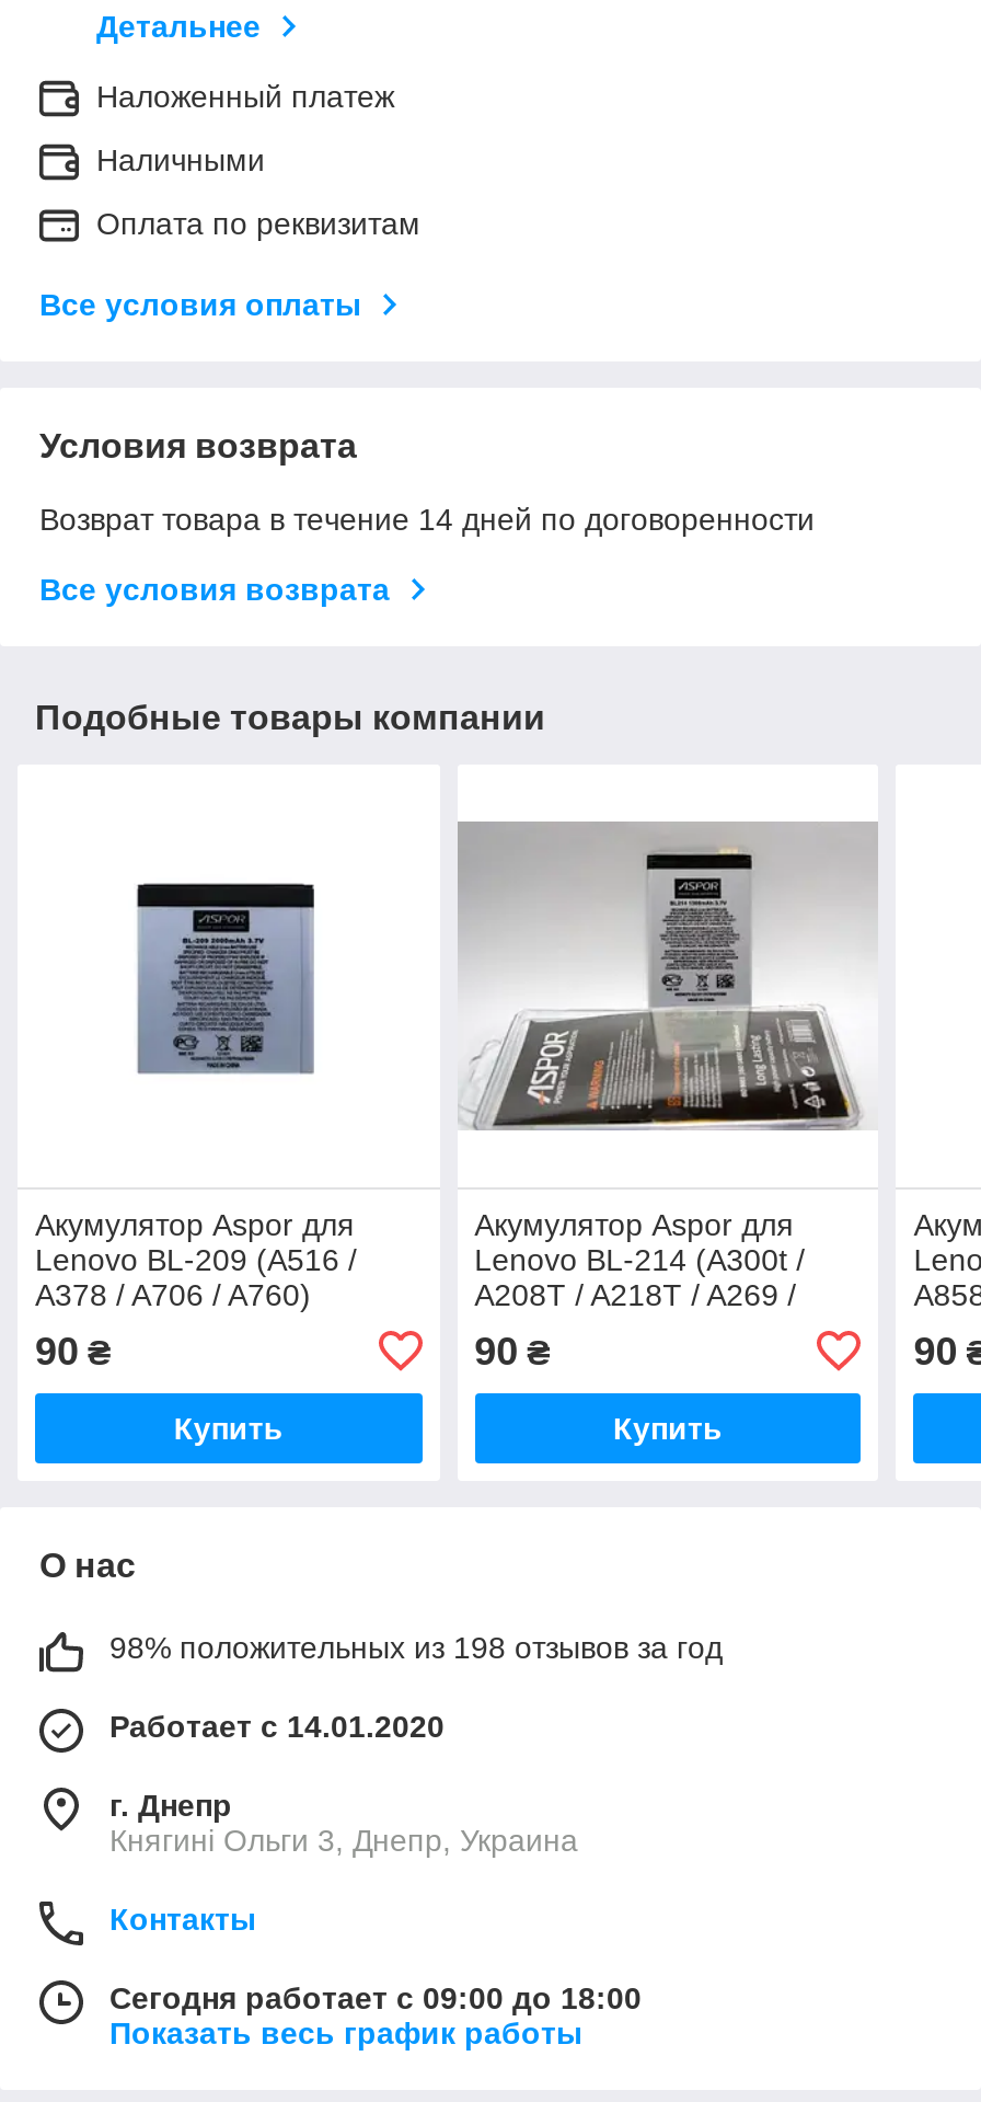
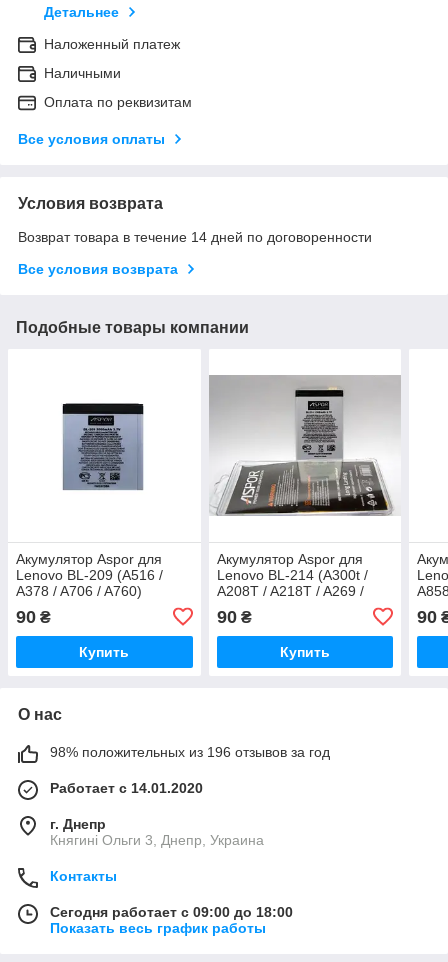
- 98% положительных из 198 отзывов за год
+ 98% положительных из 196 отзывов за год
